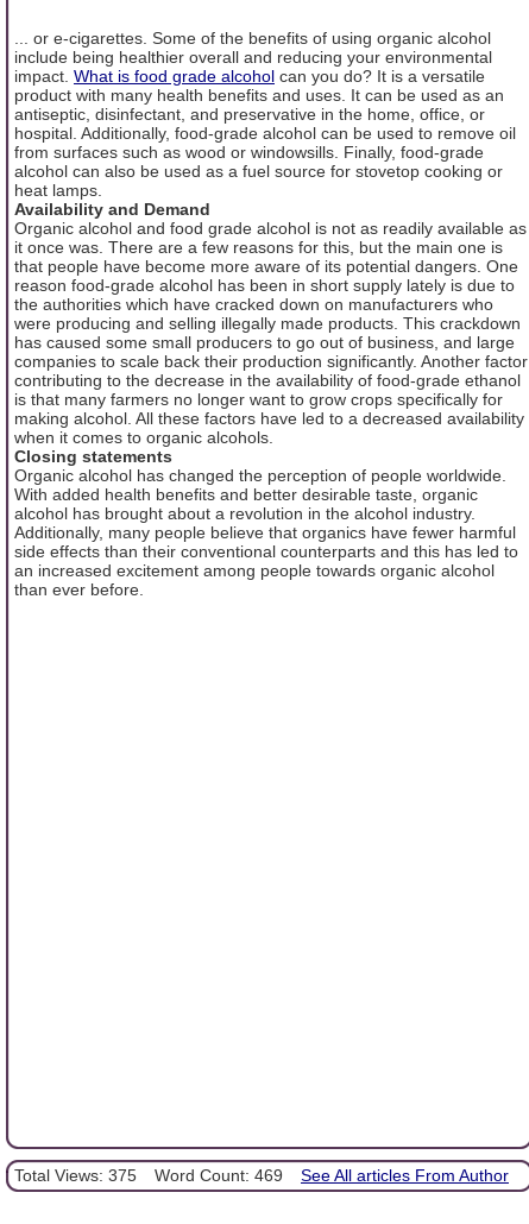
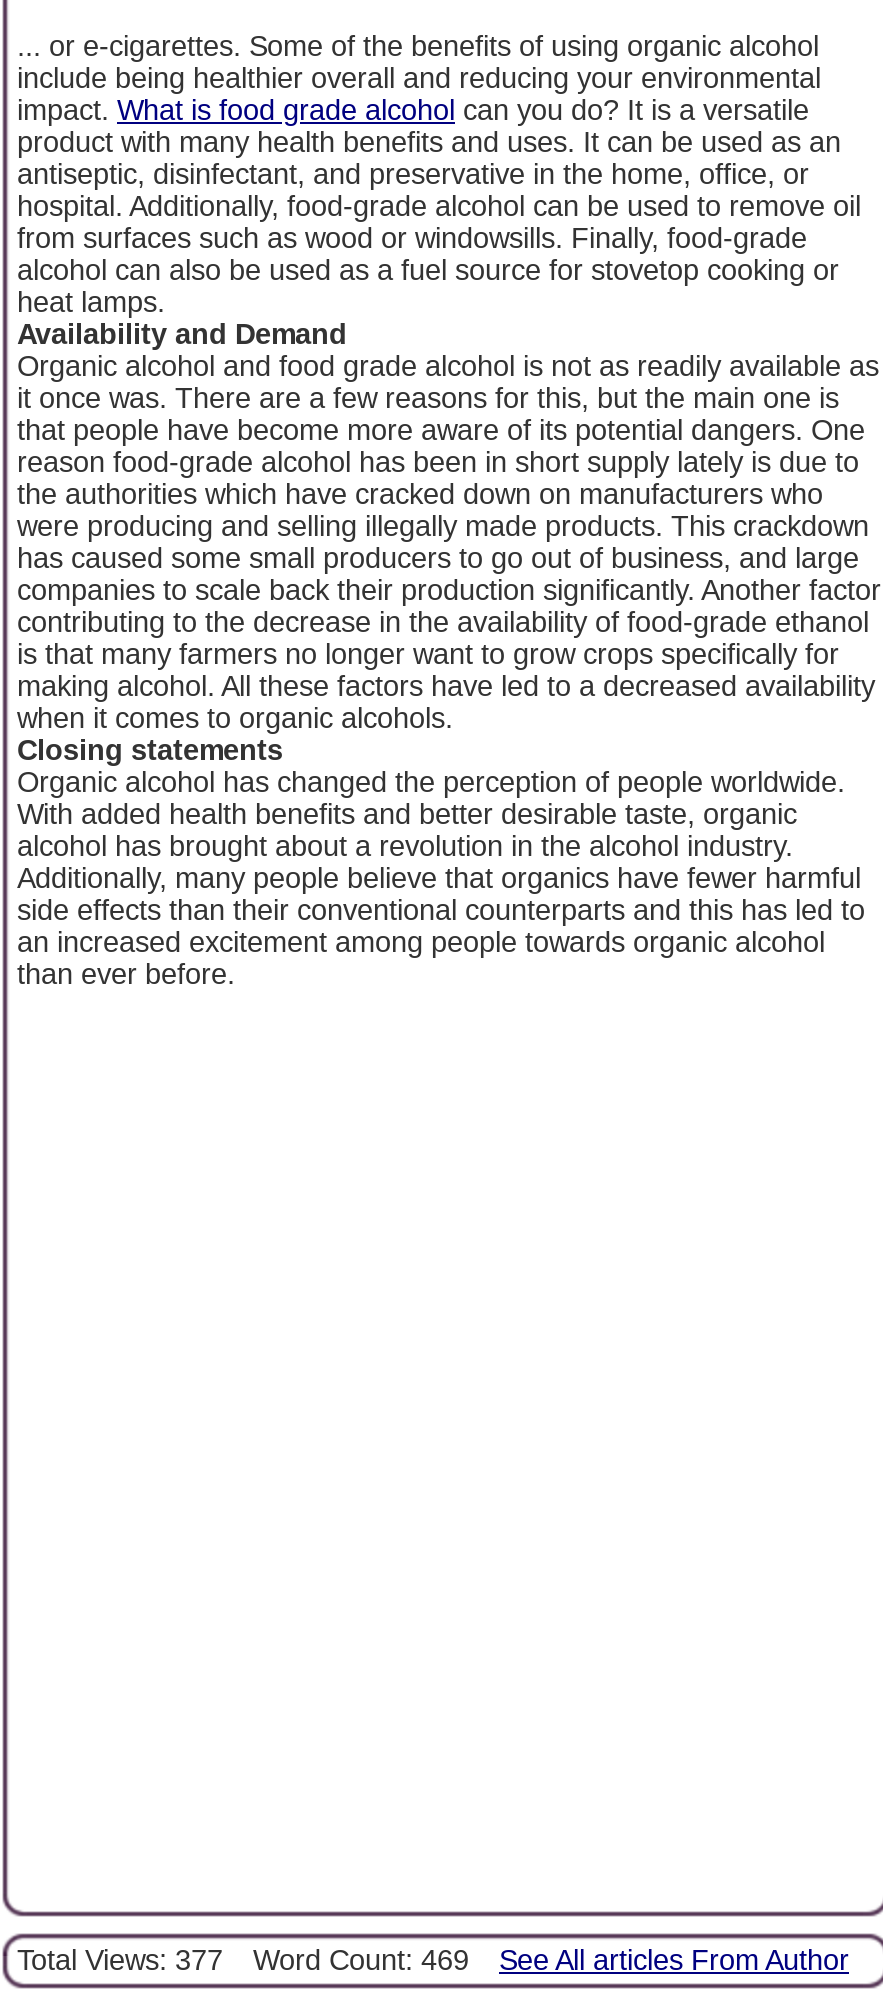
- Total Views: 375 Word Count: 469 See All articles From Author
+ Total Views: 377 Word Count: 469 See All articles From Author
